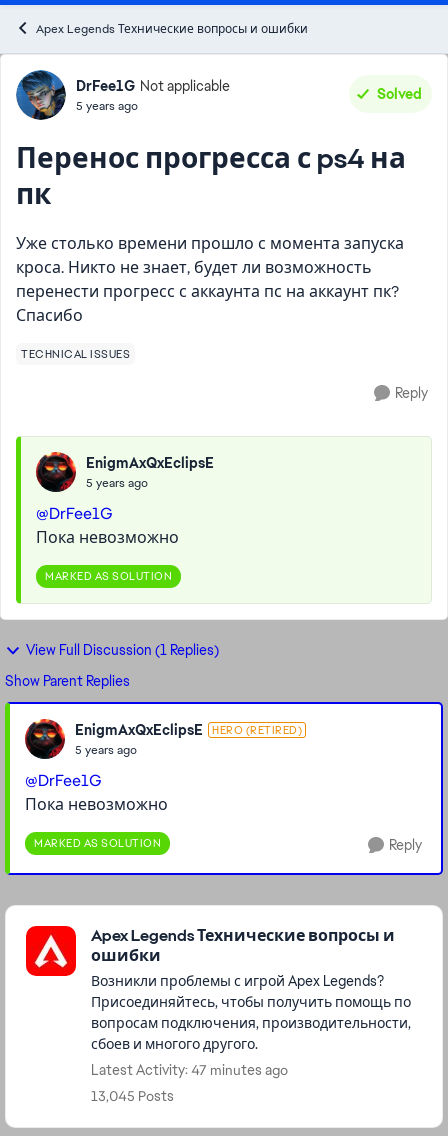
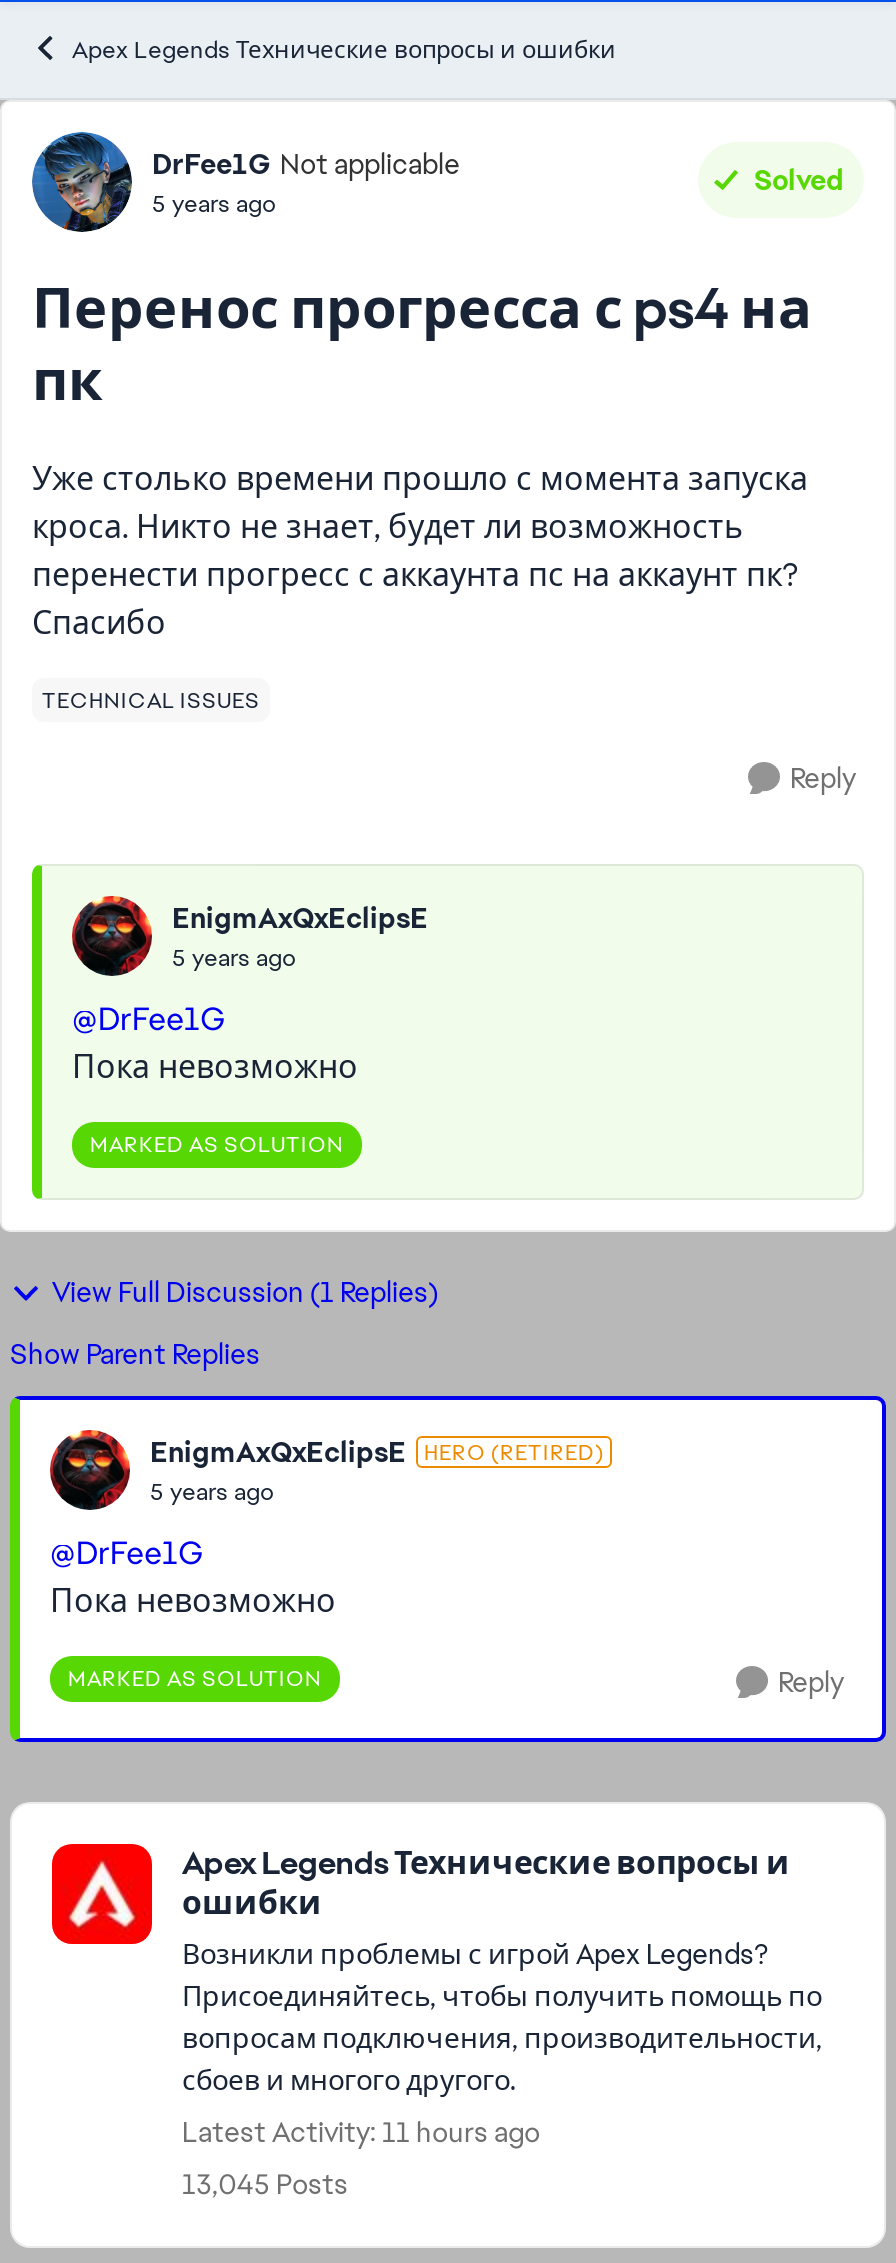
- Latest Activity: 47 minutes ago
+ Latest Activity: 11 hours ago
